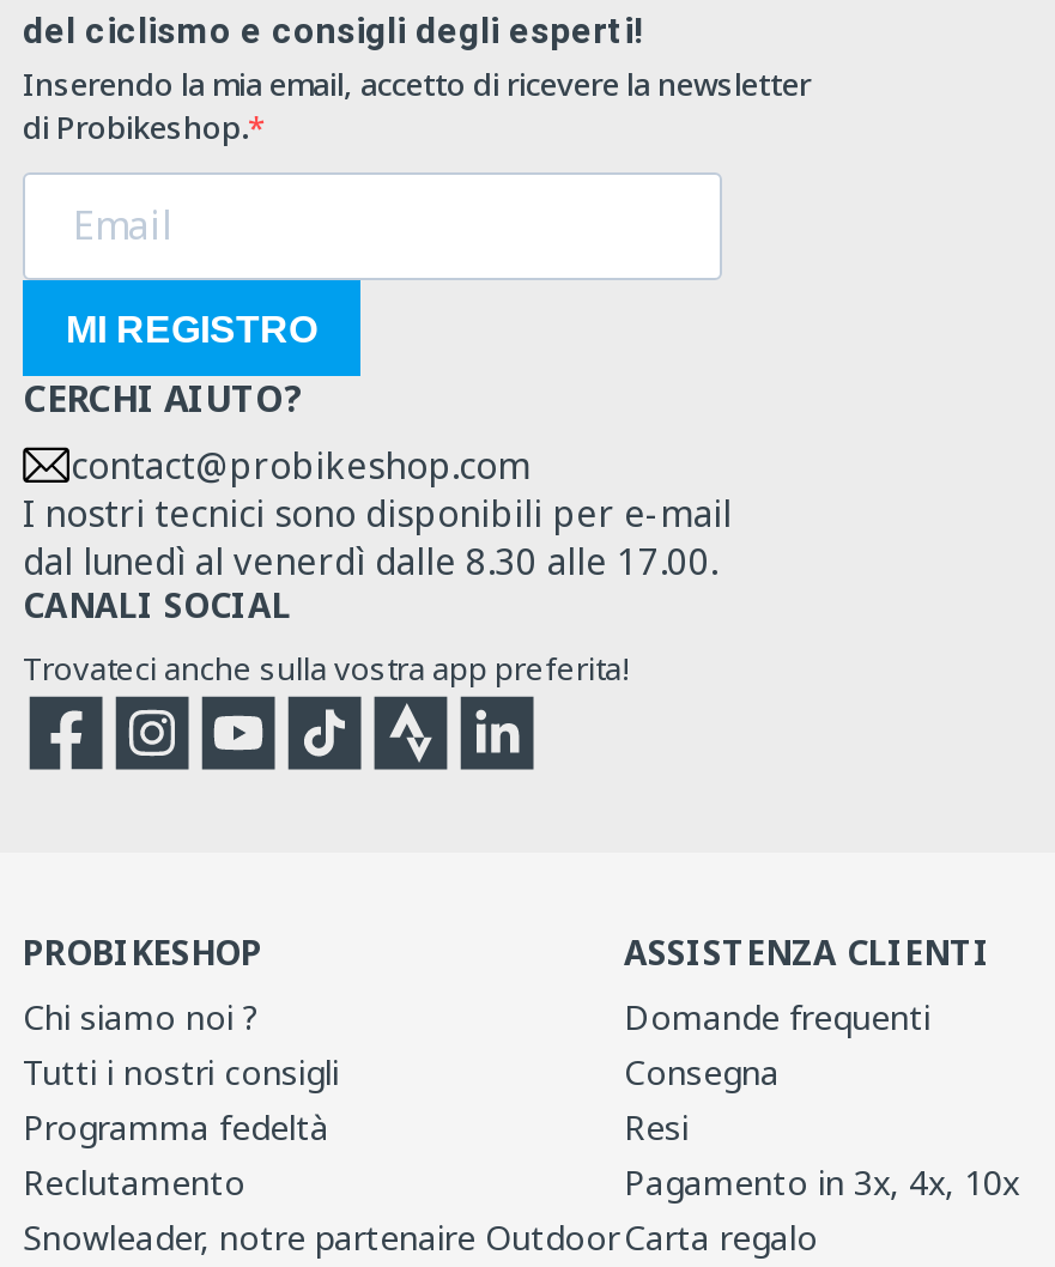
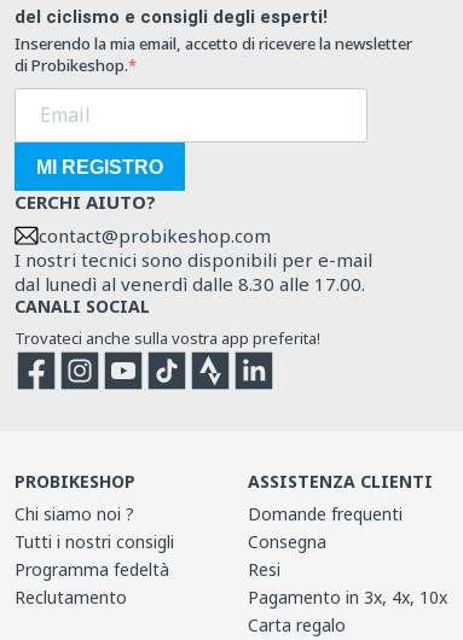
- Snowleader, notre partenaire Outdoor
